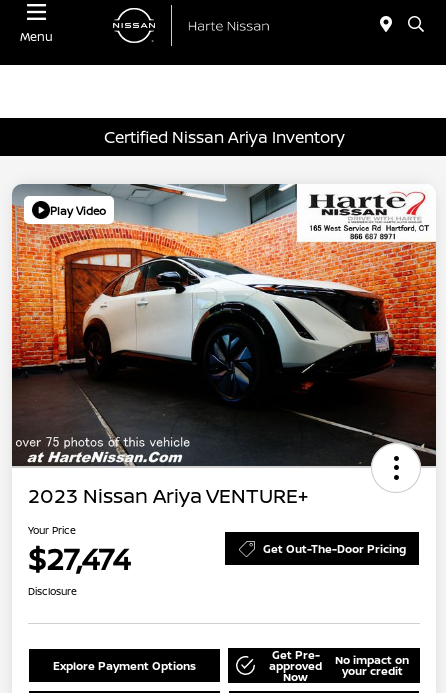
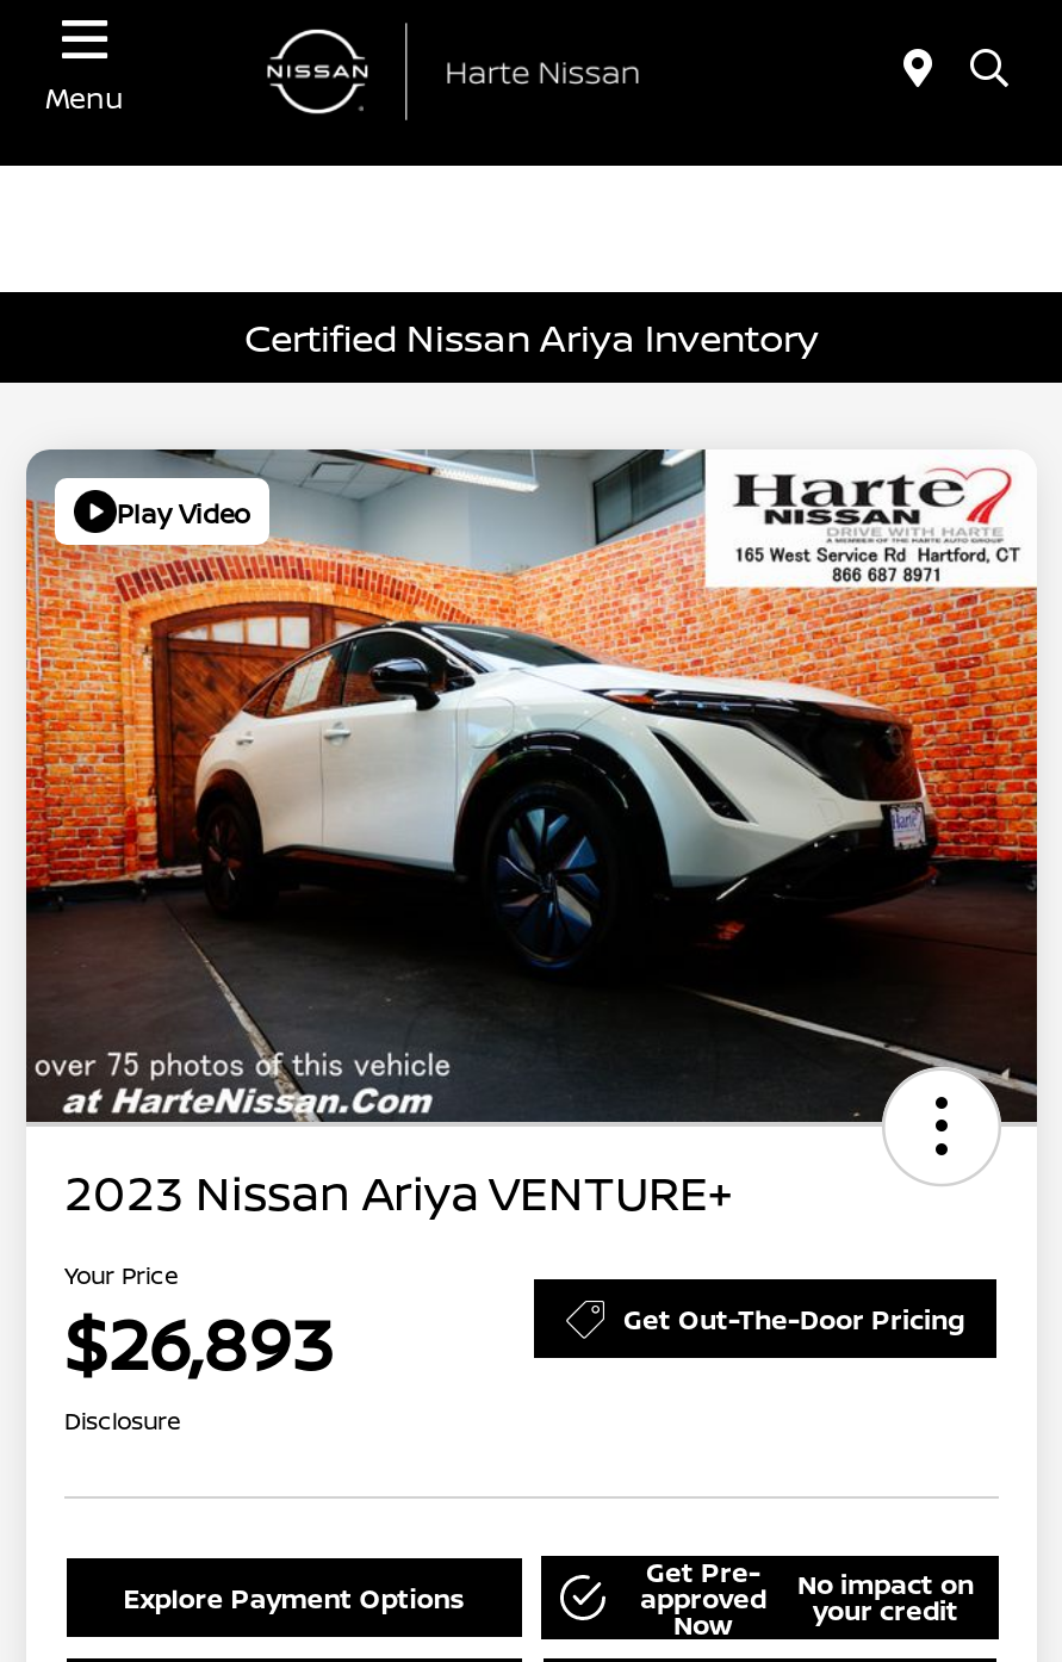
- $27,474
+ $26,893
